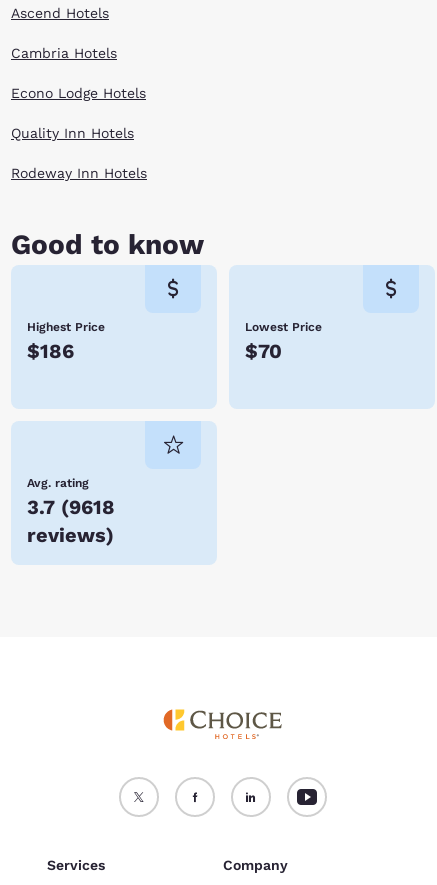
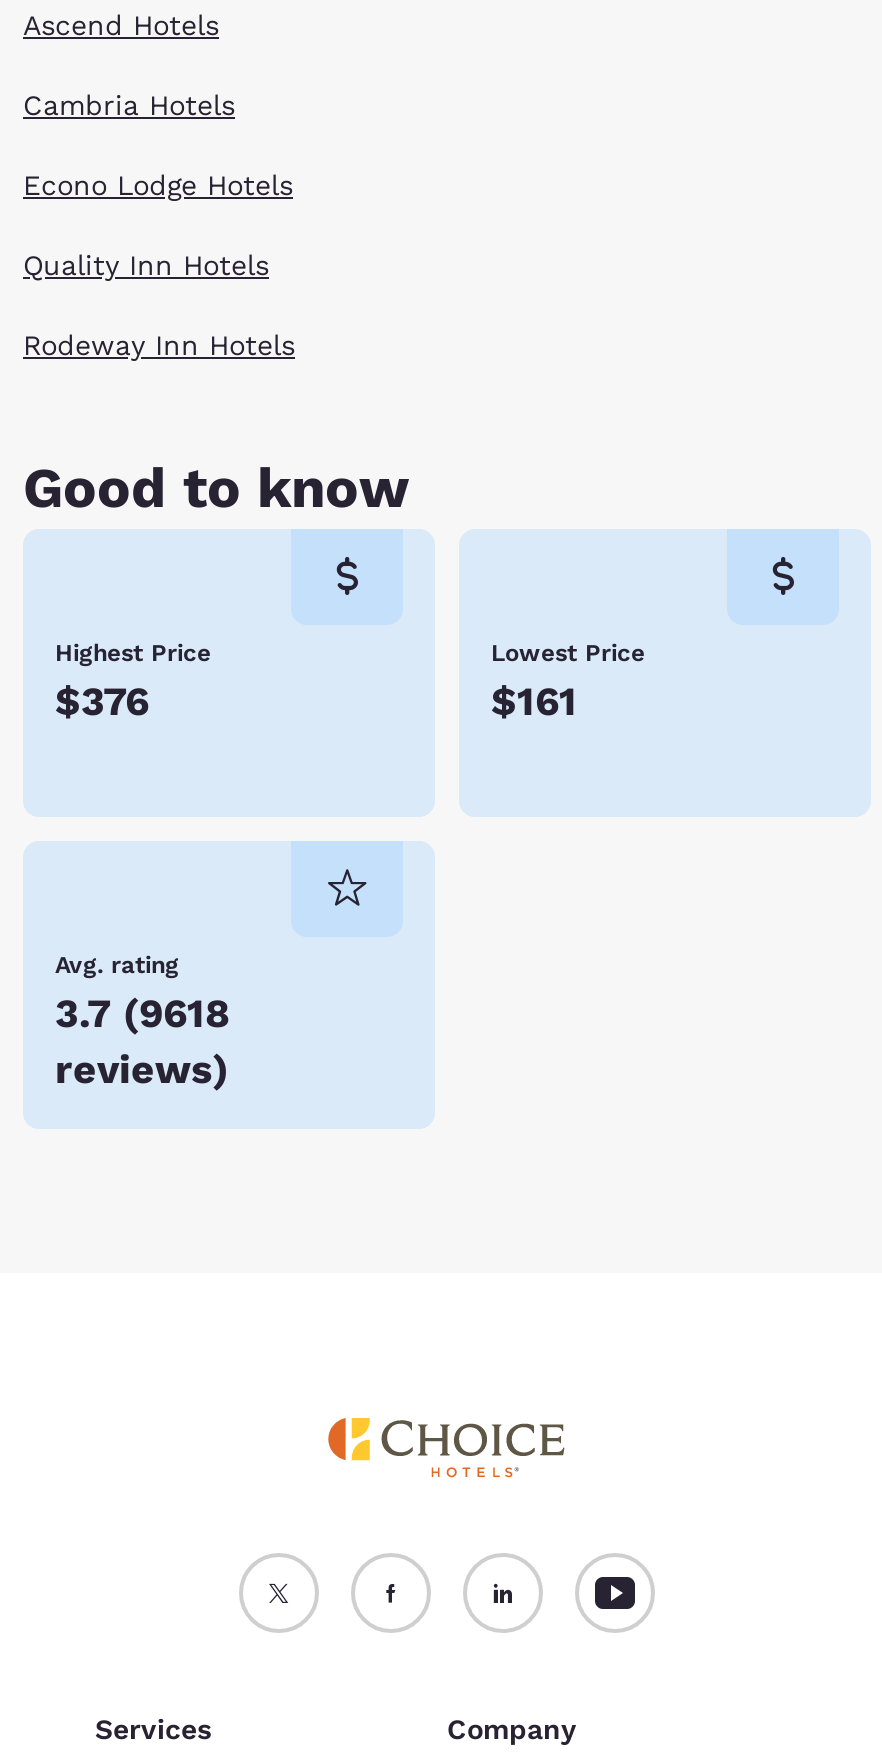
- $186
+ $376

- $70
+ $161
